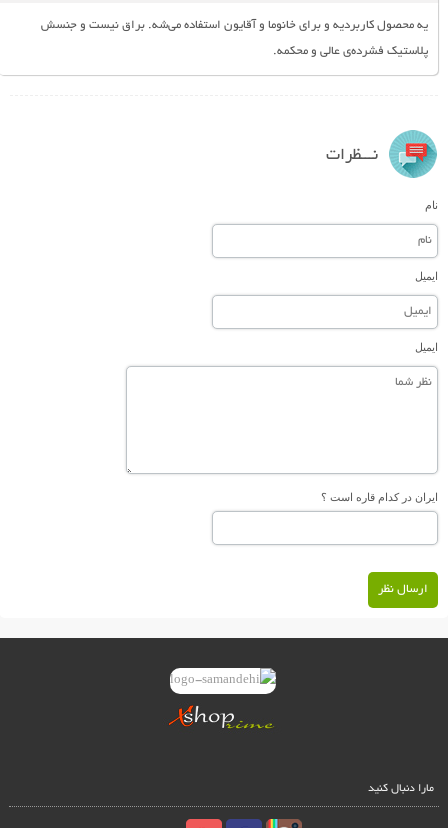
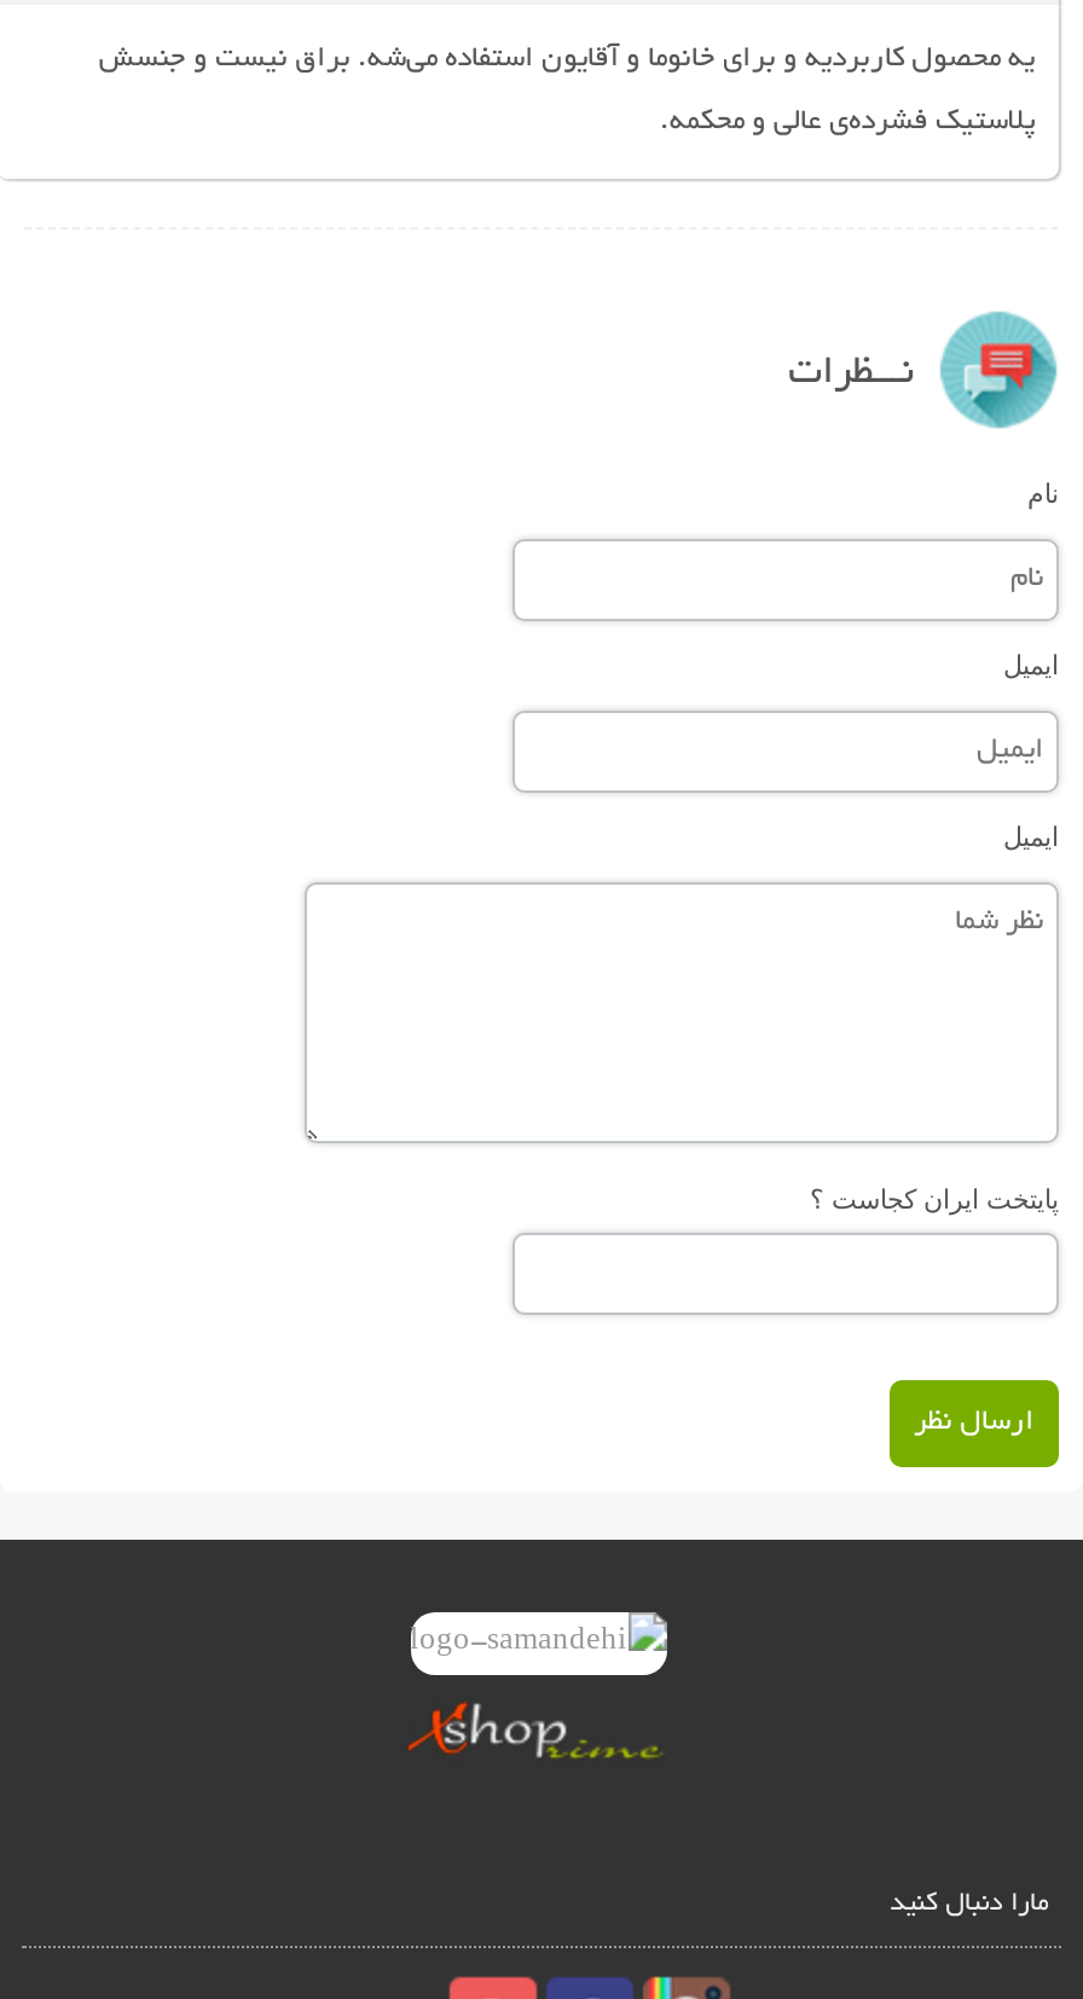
- ایران در کدام قاره است ؟
+ پایتخت ایران کجاست ؟
